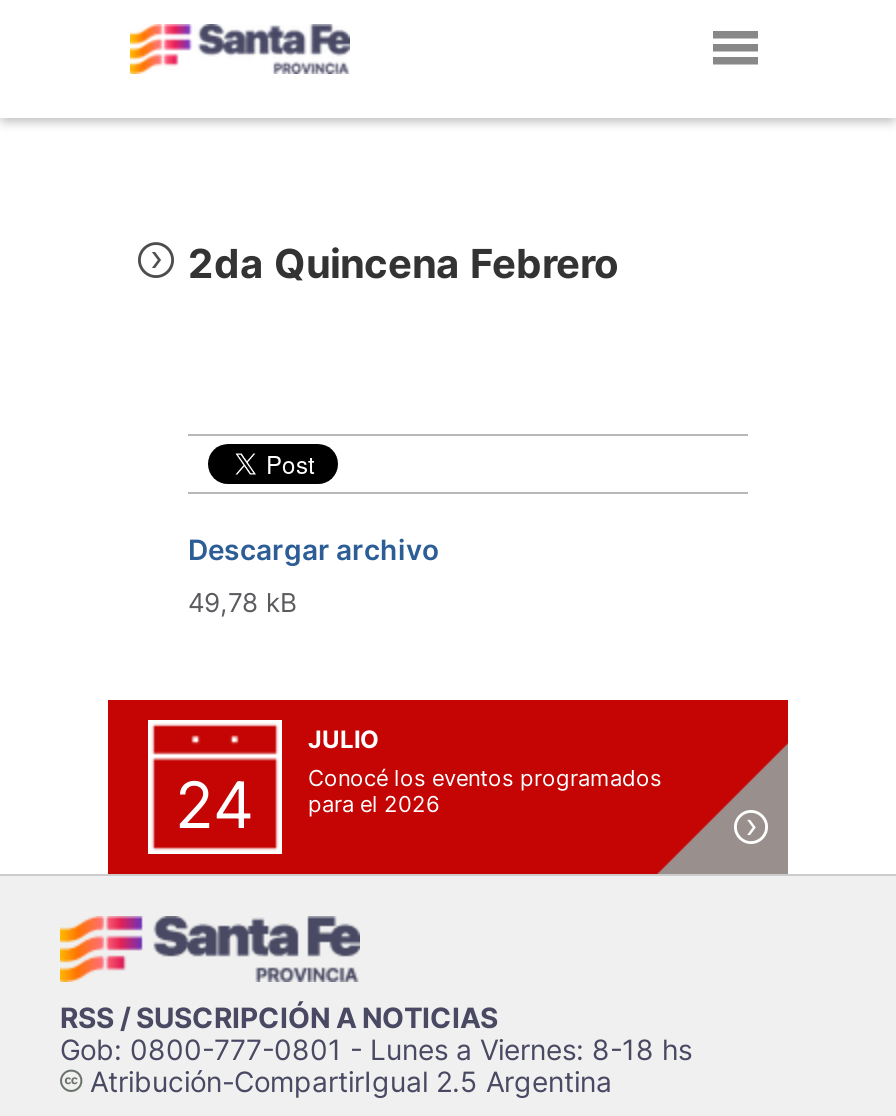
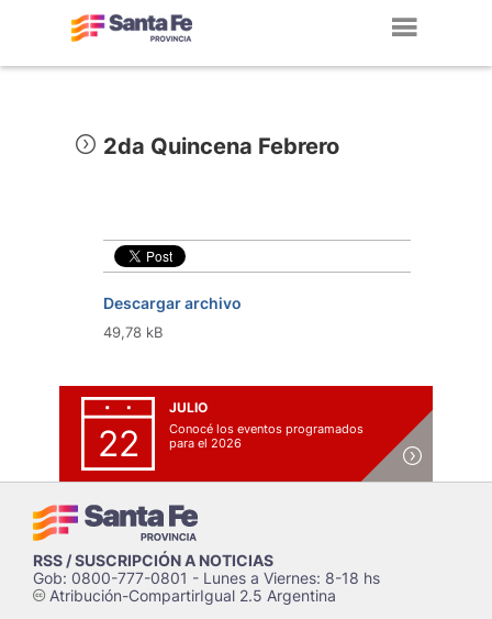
- 24 Conocé los eventos programados para el 2026
+ 22 Conocé los eventos programados para el 2026
